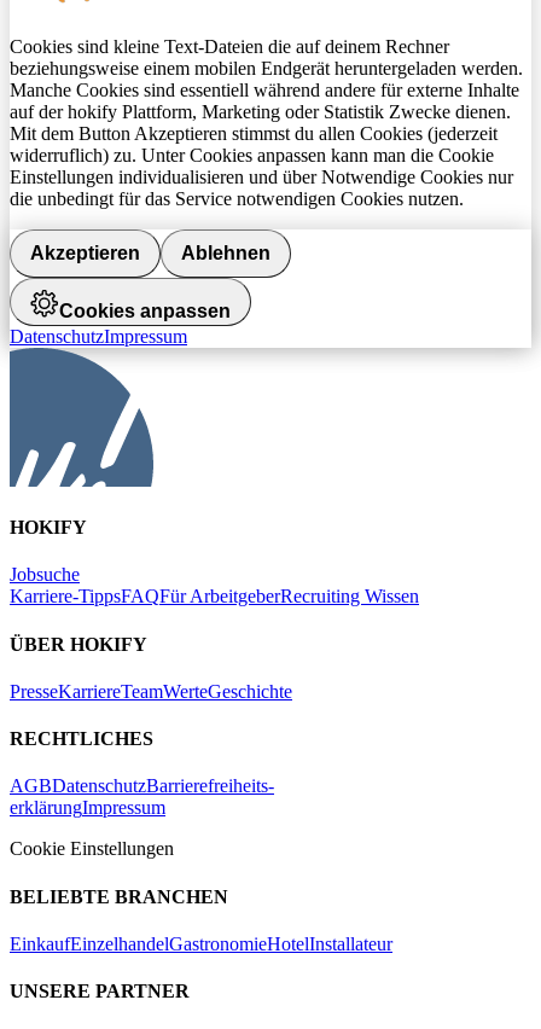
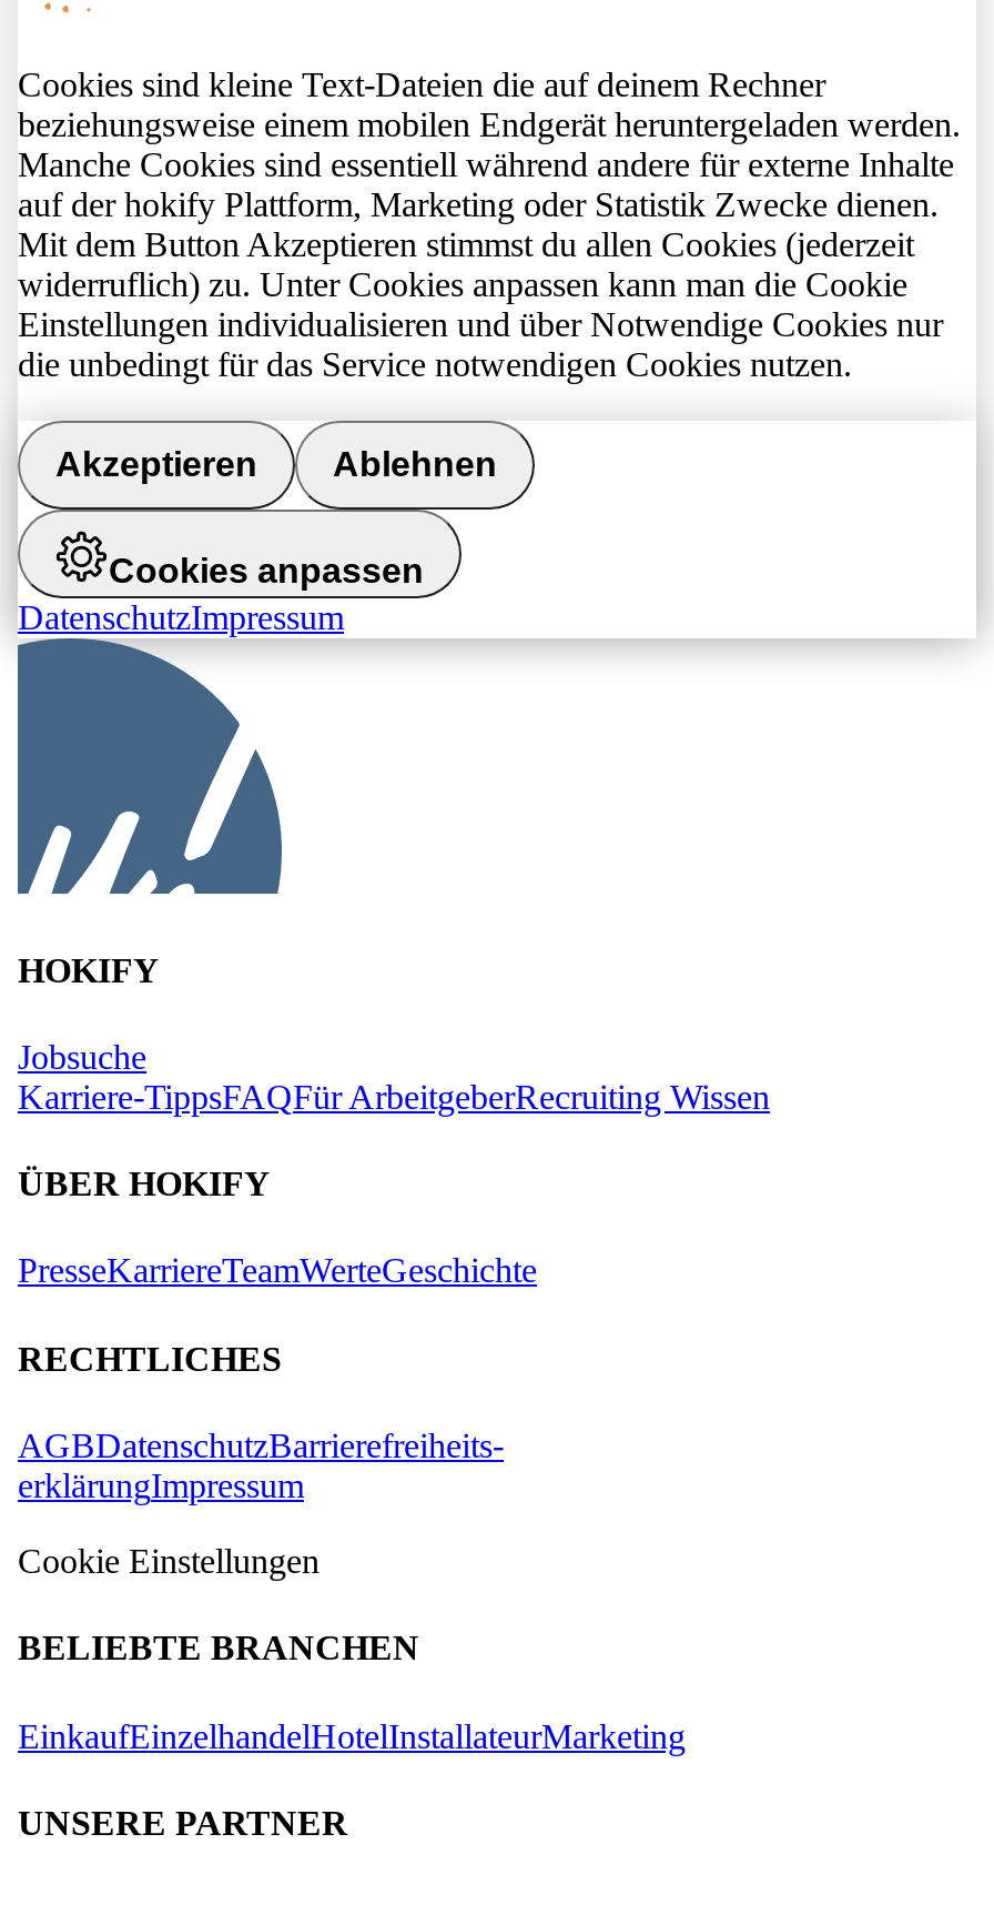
- EinkaufEinzelhandelGastronomieHotelInstallateur
+ EinkaufEinzelhandelHotelInstallateurMarketing
